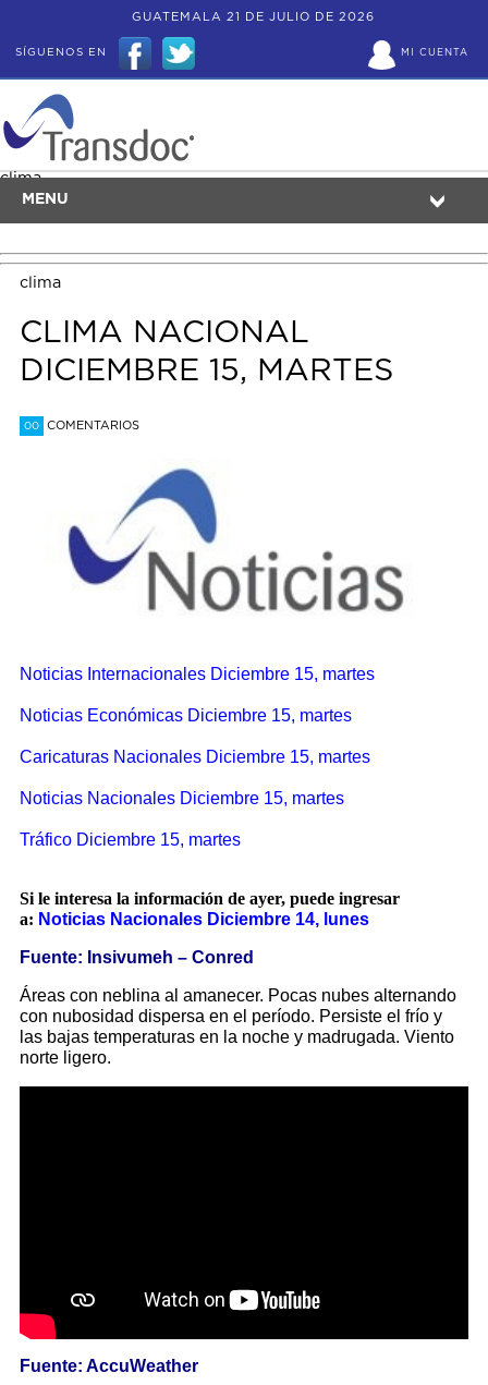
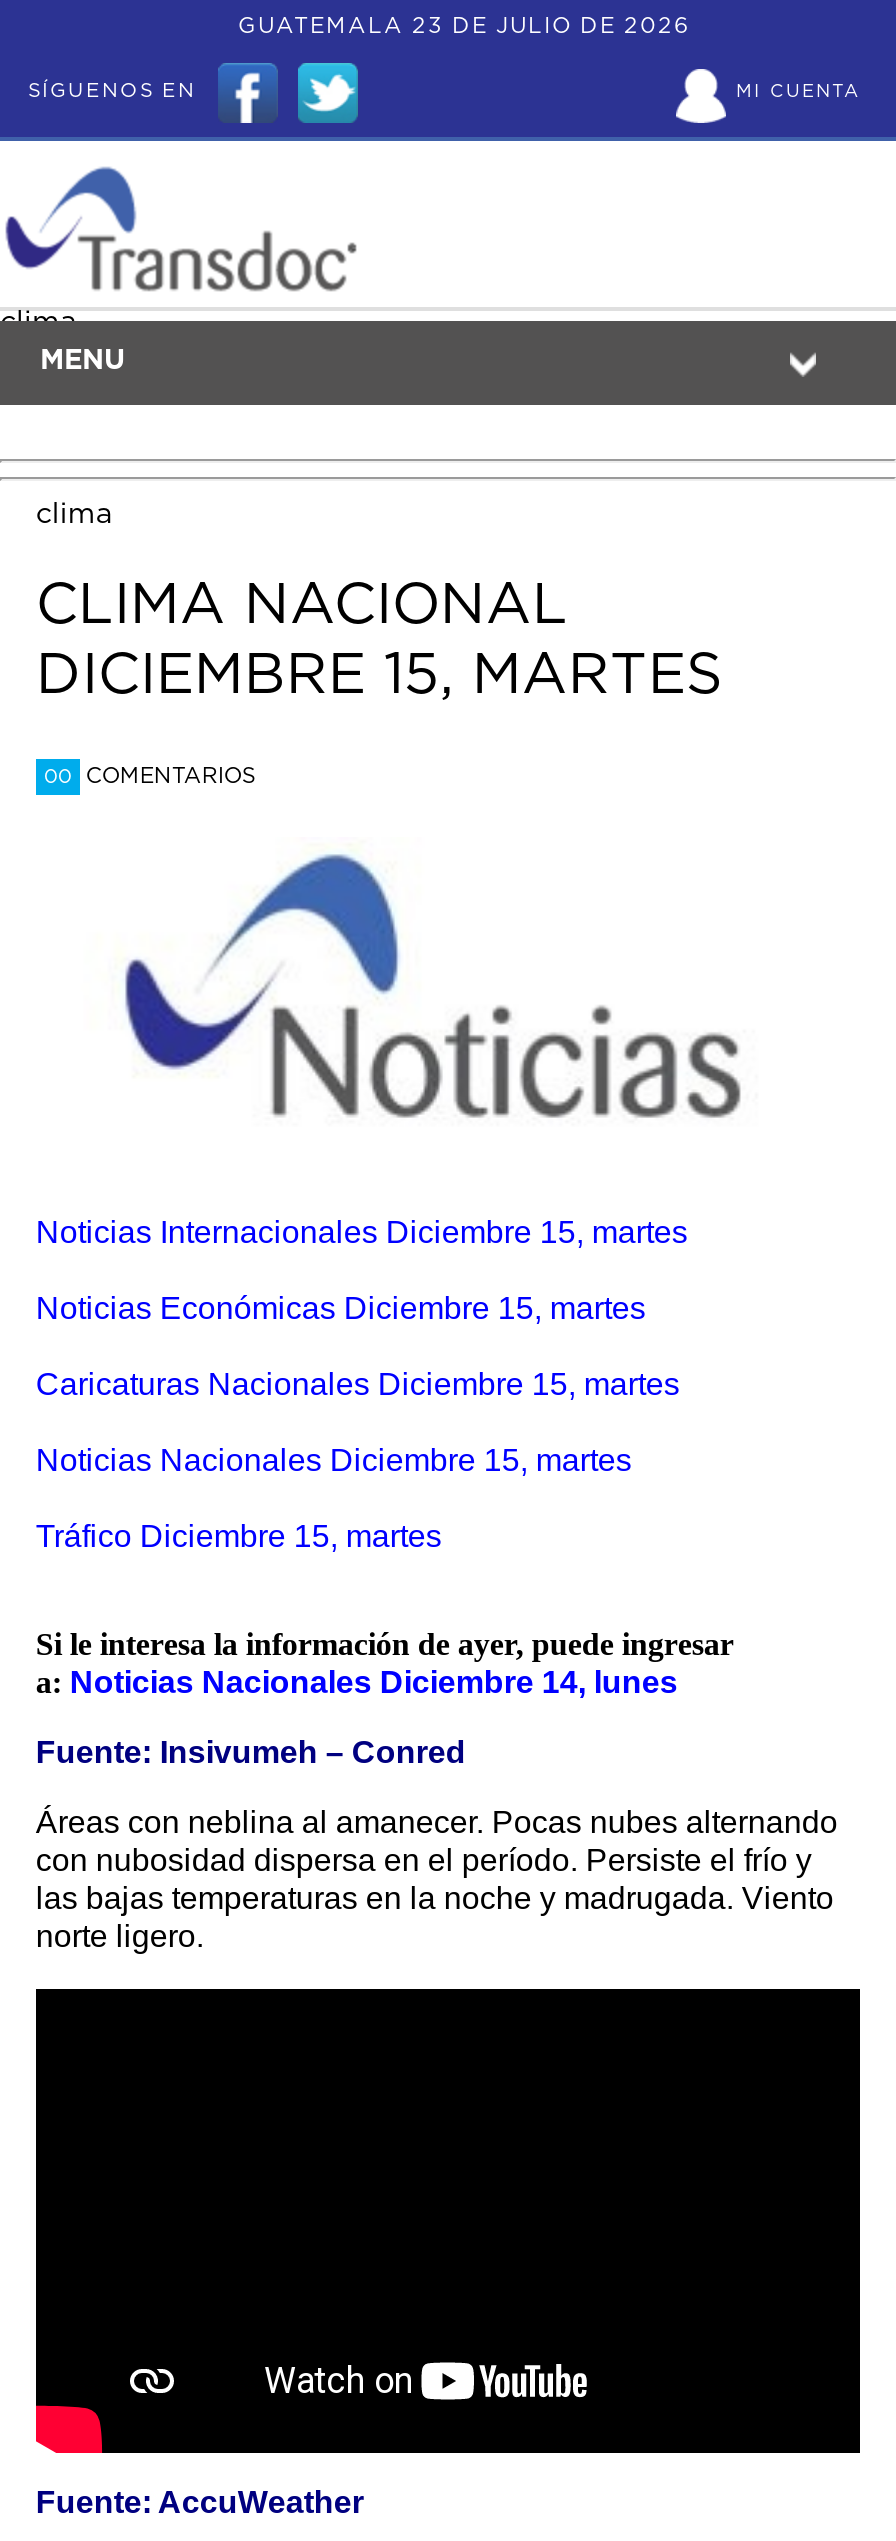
- GUATEMALA 21 DE JULIO DE 2026
+ GUATEMALA 23 DE JULIO DE 2026
